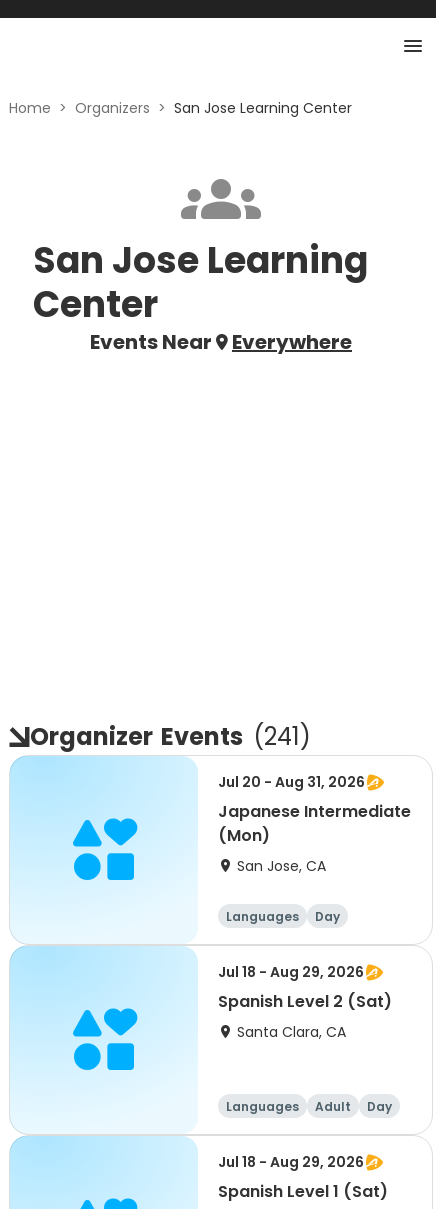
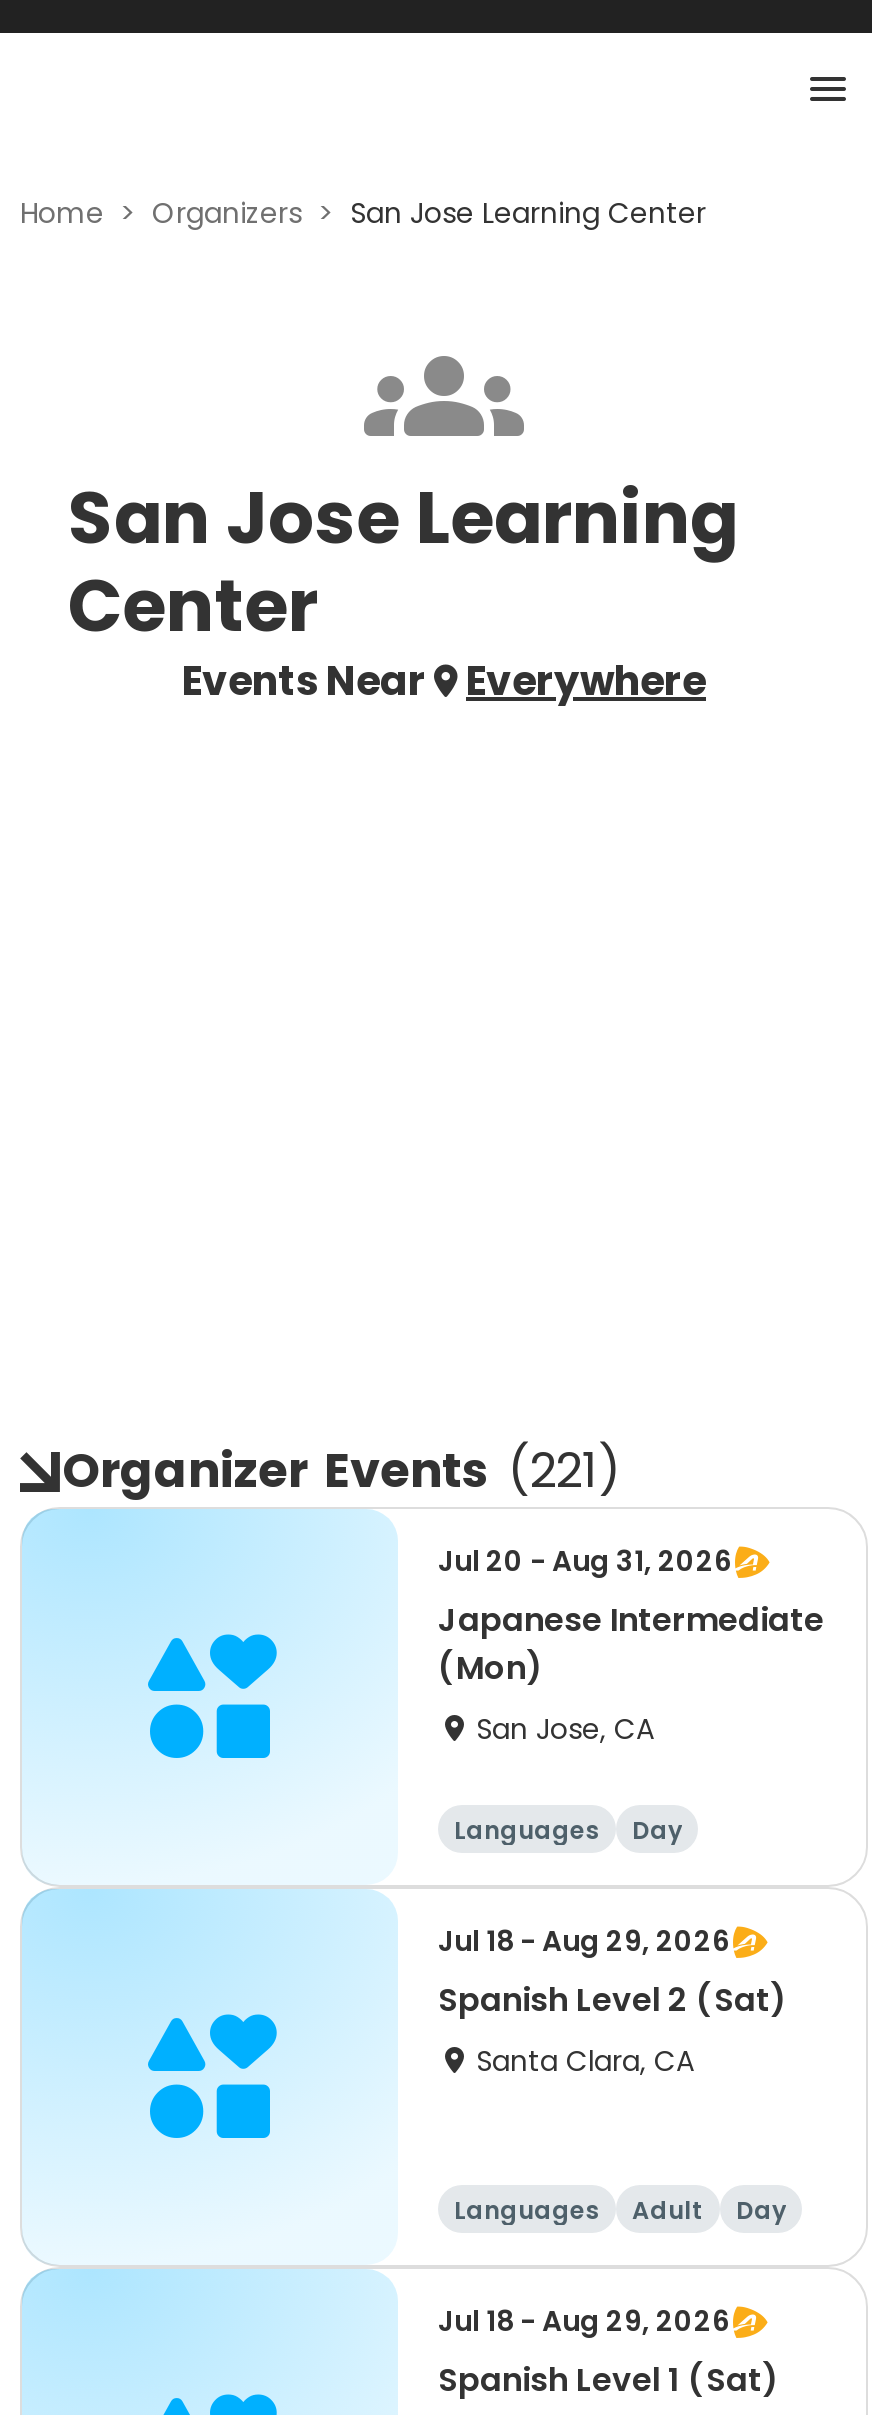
- Organizer Events (241)
+ Organizer Events (221)
